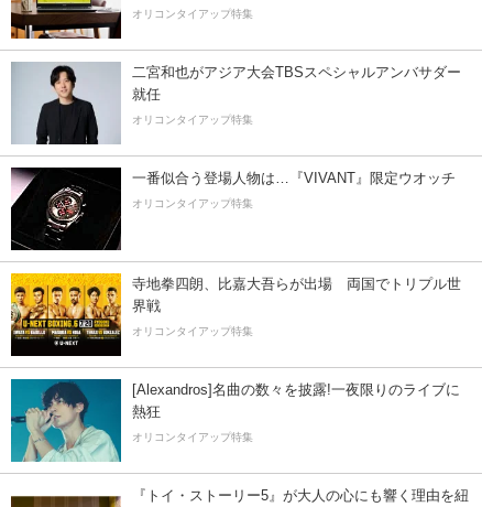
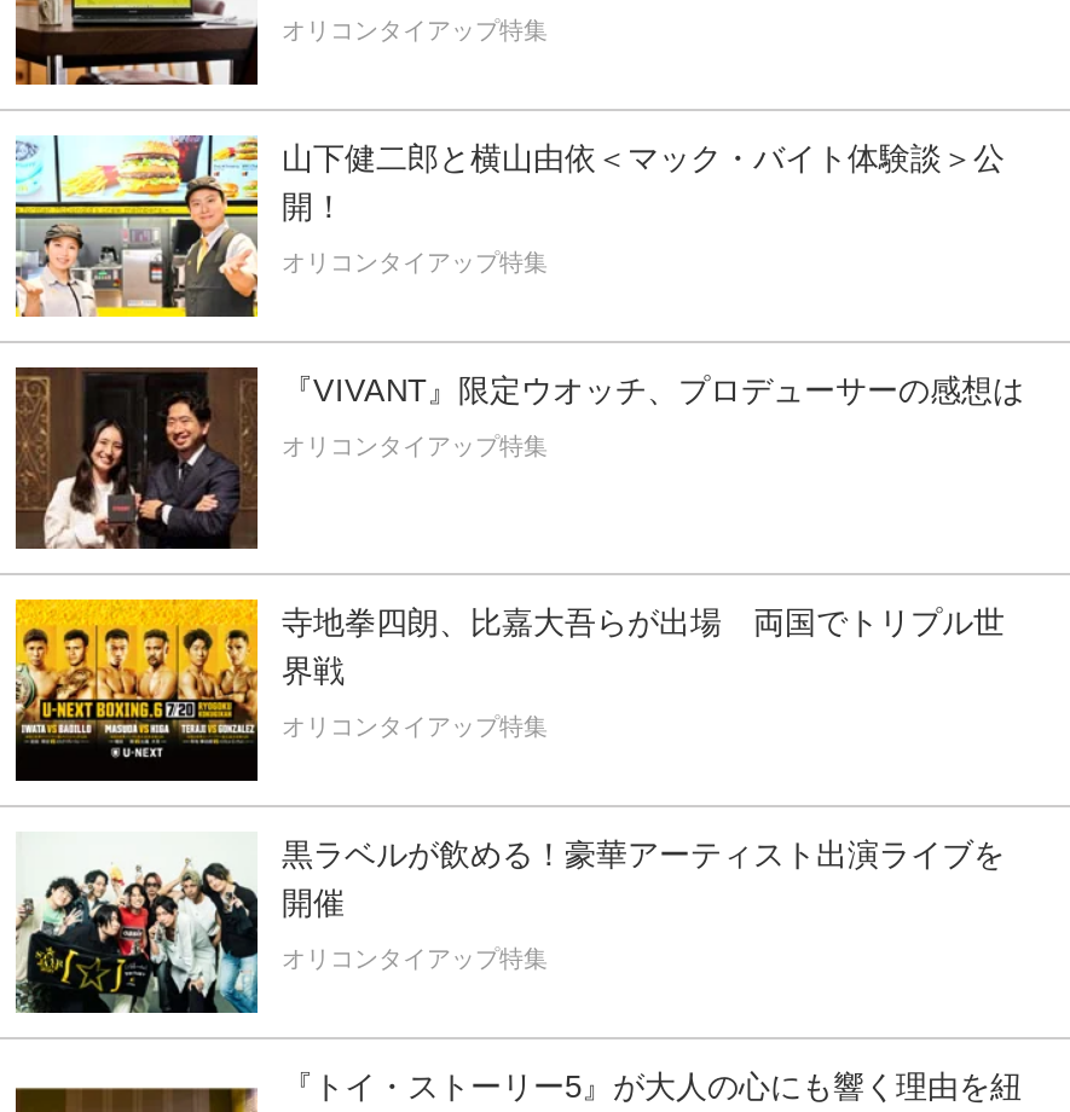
- [image]
- 二宮和也がアジア大会TBSスペシャルアンバサダー
- 就任
+ [image]
+ 山下健二郎と横山由依＜マック・バイト体験談＞公
+ 開！

- [image]
- 一番似合う登場人物は…『VIVANT』限定ウオッチ
+ [image]
+ 『VIVANT』限定ウオッチ、プロデューサーの感想は

- [image]
- [Alexandros]名曲の数々を披露!一夜限りのライブに
- 熱狂
+ [image]
+ 黒ラベルが飲める！豪華アーティスト出演ライブを
+ 開催
